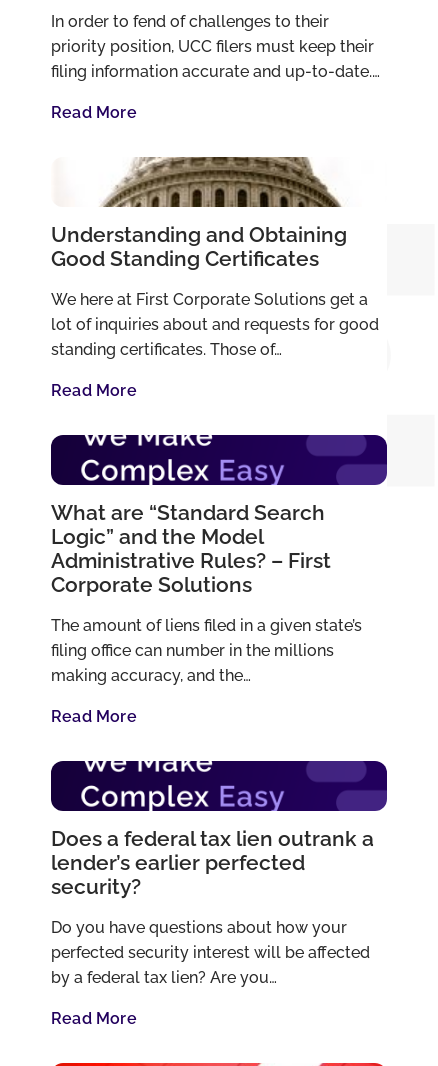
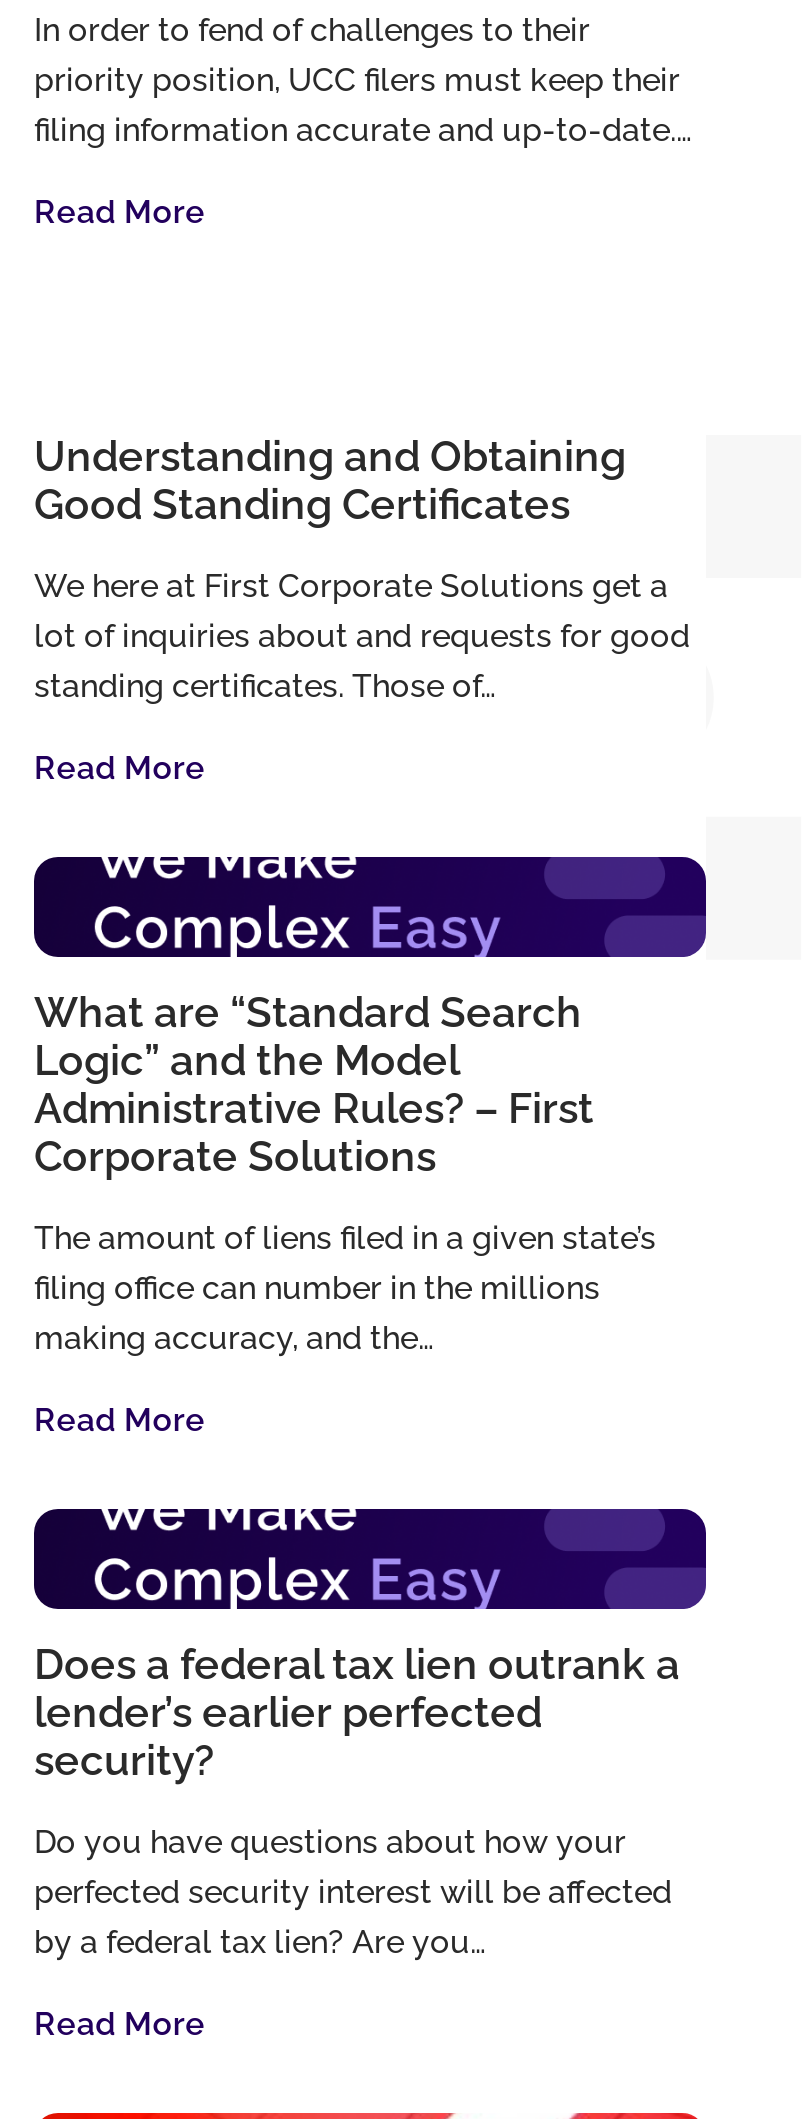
- [image]
